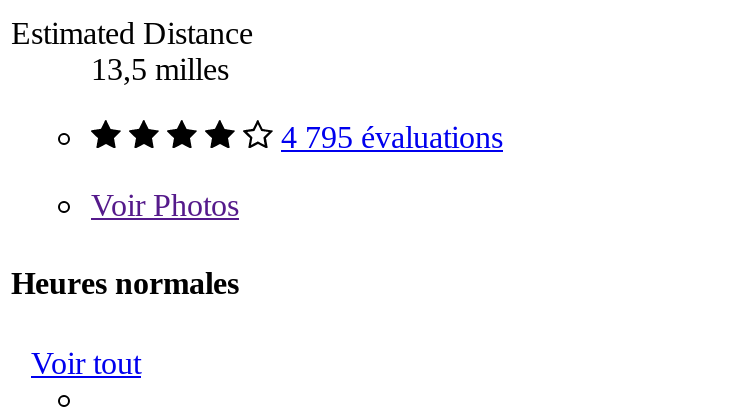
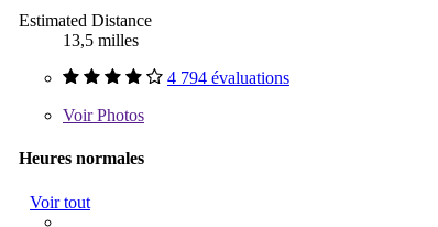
- 4 795 évaluations
+ 4 794 évaluations
